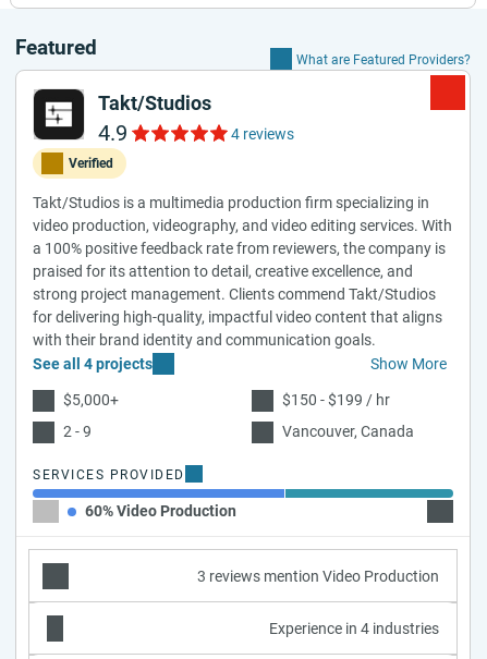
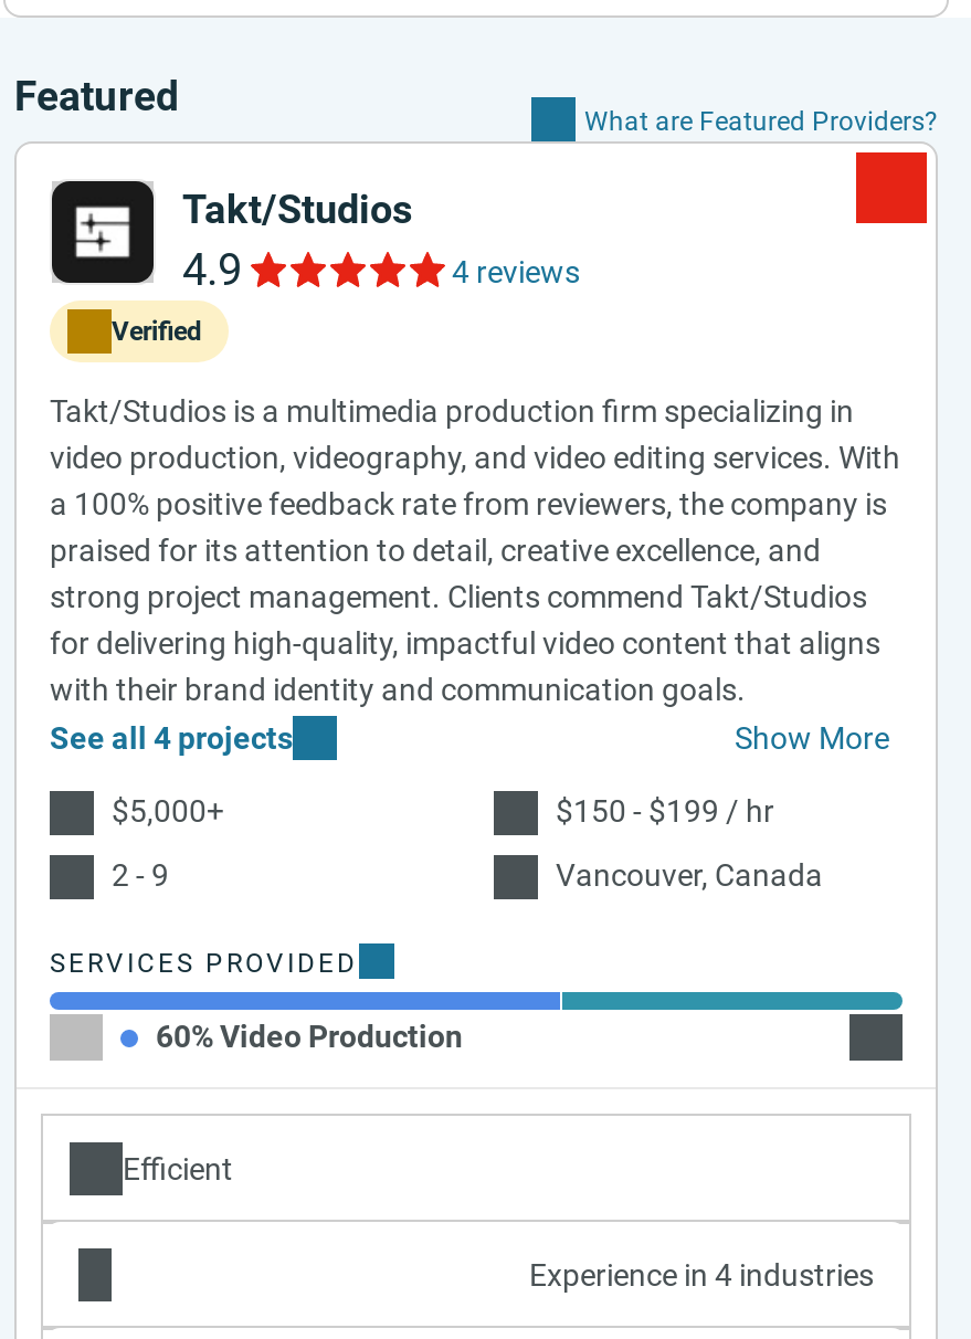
- 3 reviews mention Video Production
+ Efficient
